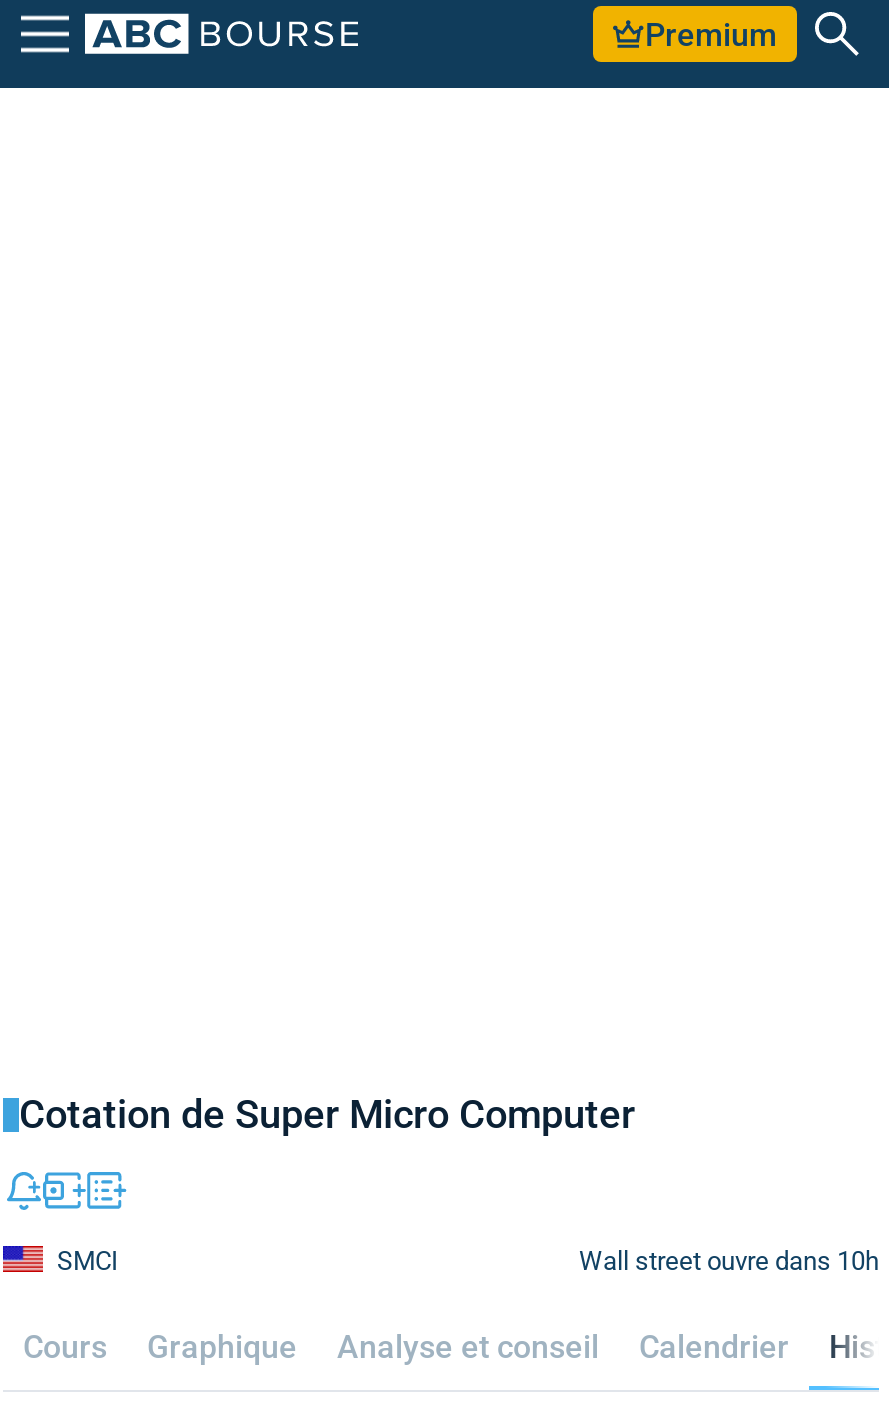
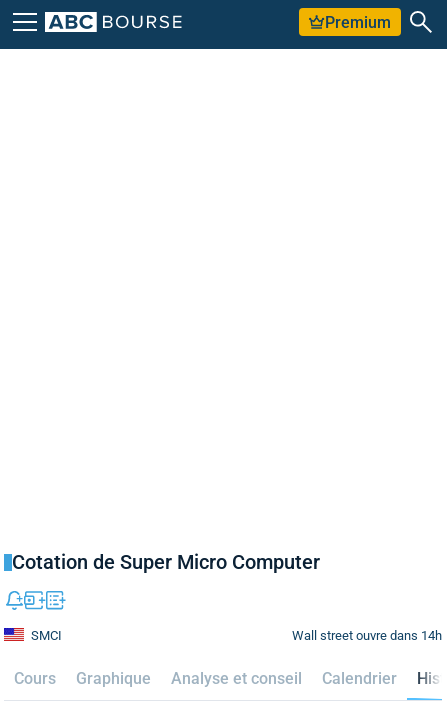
- Wall street ouvre dans 10h
+ Wall street ouvre dans 14h
